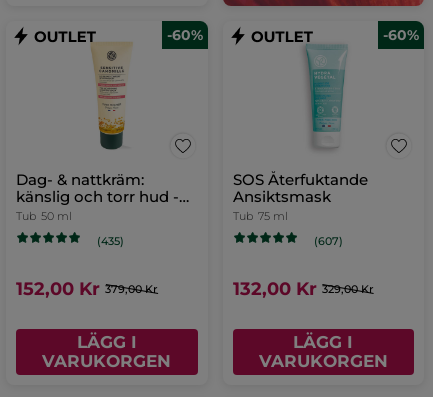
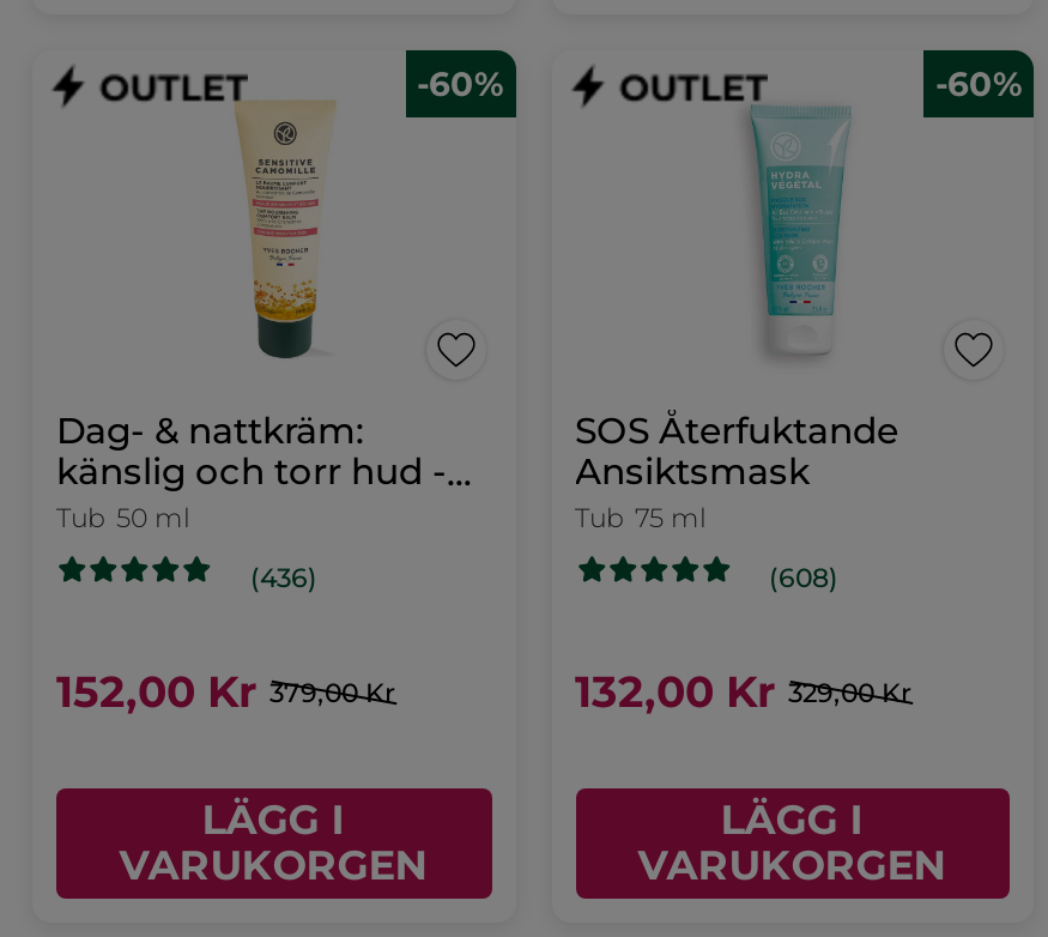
- (435)
+ (436)

- (607)
+ (608)
